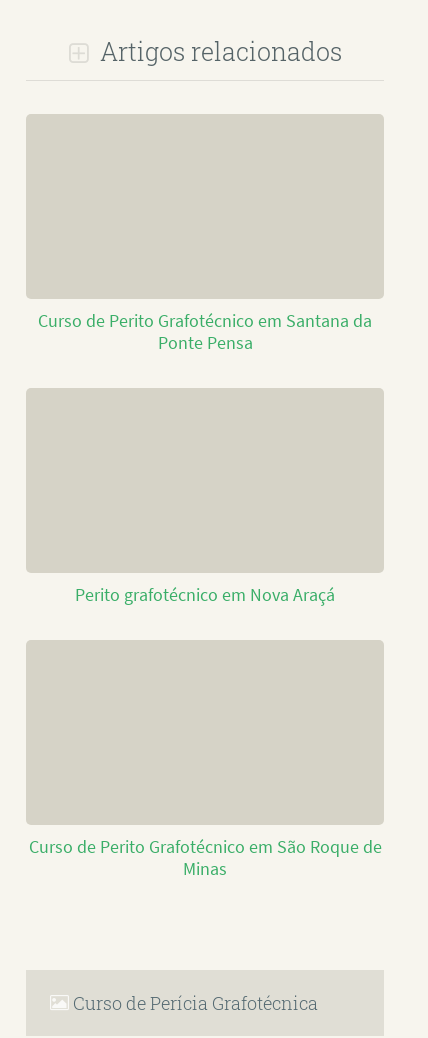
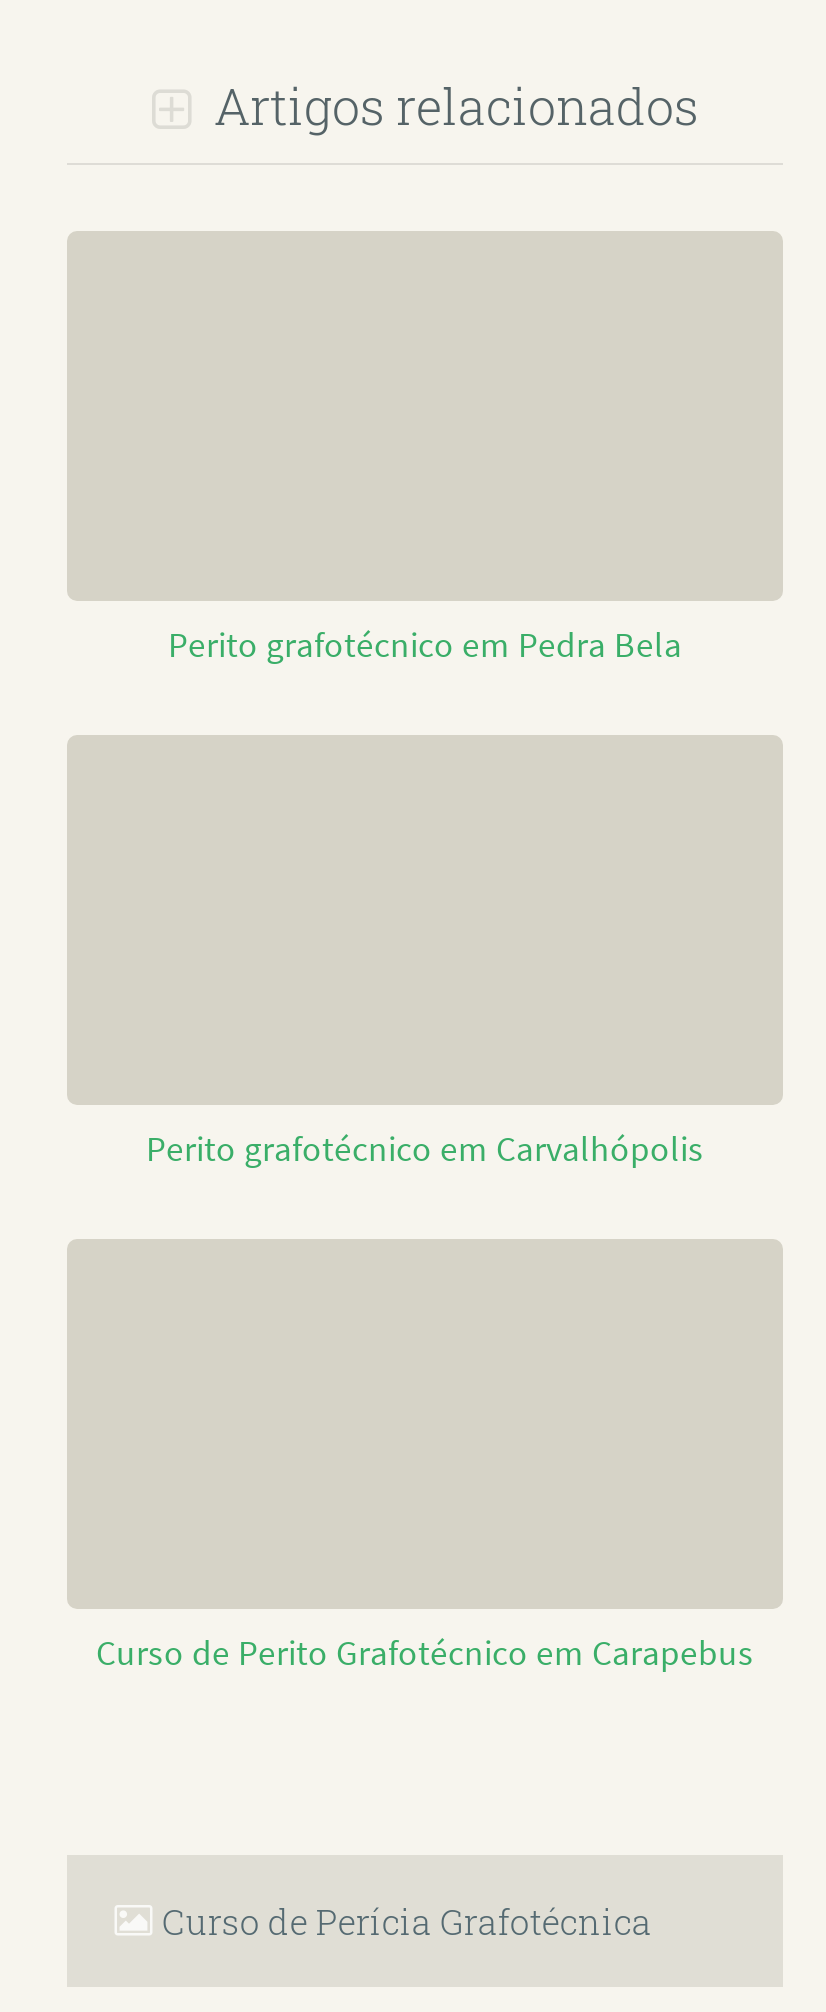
- Curso de Perito Grafotécnico em Santana da
- Ponte Pensa
+ Perito grafotécnico em Pedra Bela

- Perito grafotécnico em Nova Araçá
+ Perito grafotécnico em Carvalhópolis

- Curso de Perito Grafotécnico em São Roque de
- Minas
+ Curso de Perito Grafotécnico em Carapebus
